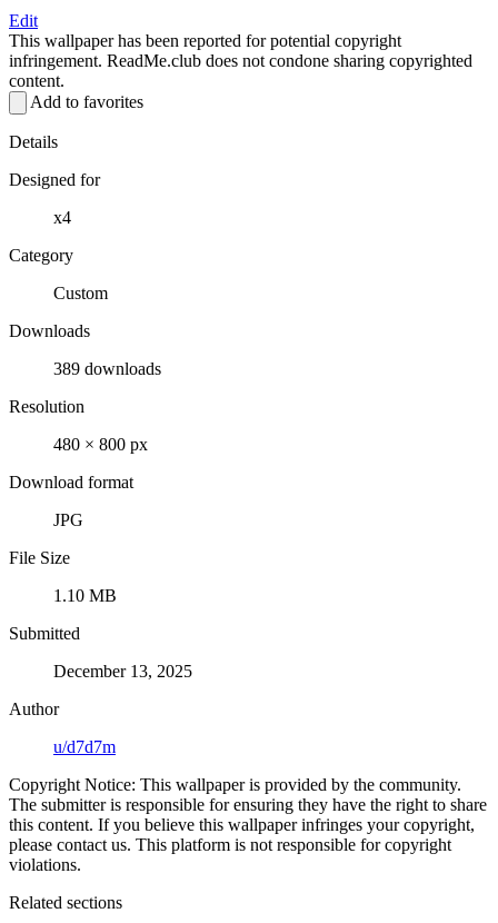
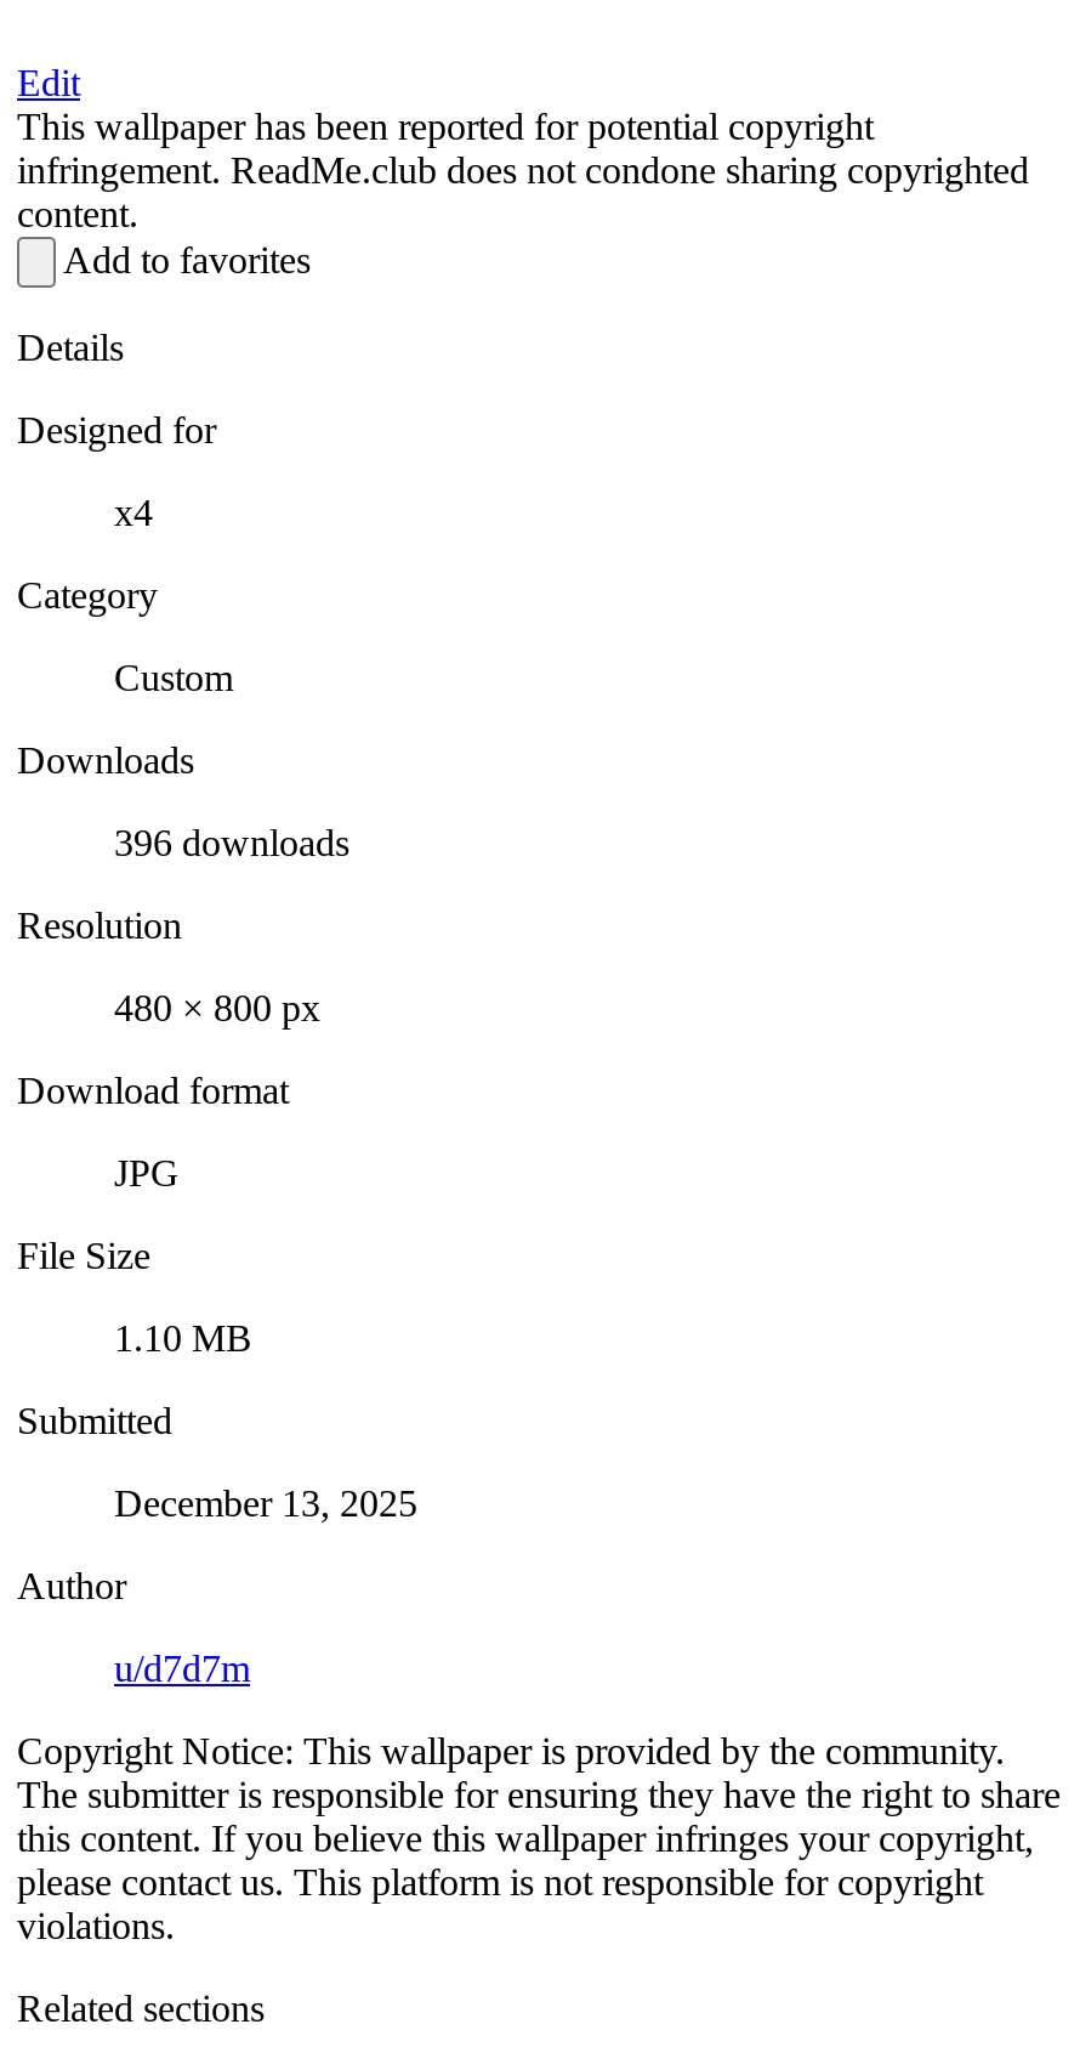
- 389 downloads
+ 396 downloads
